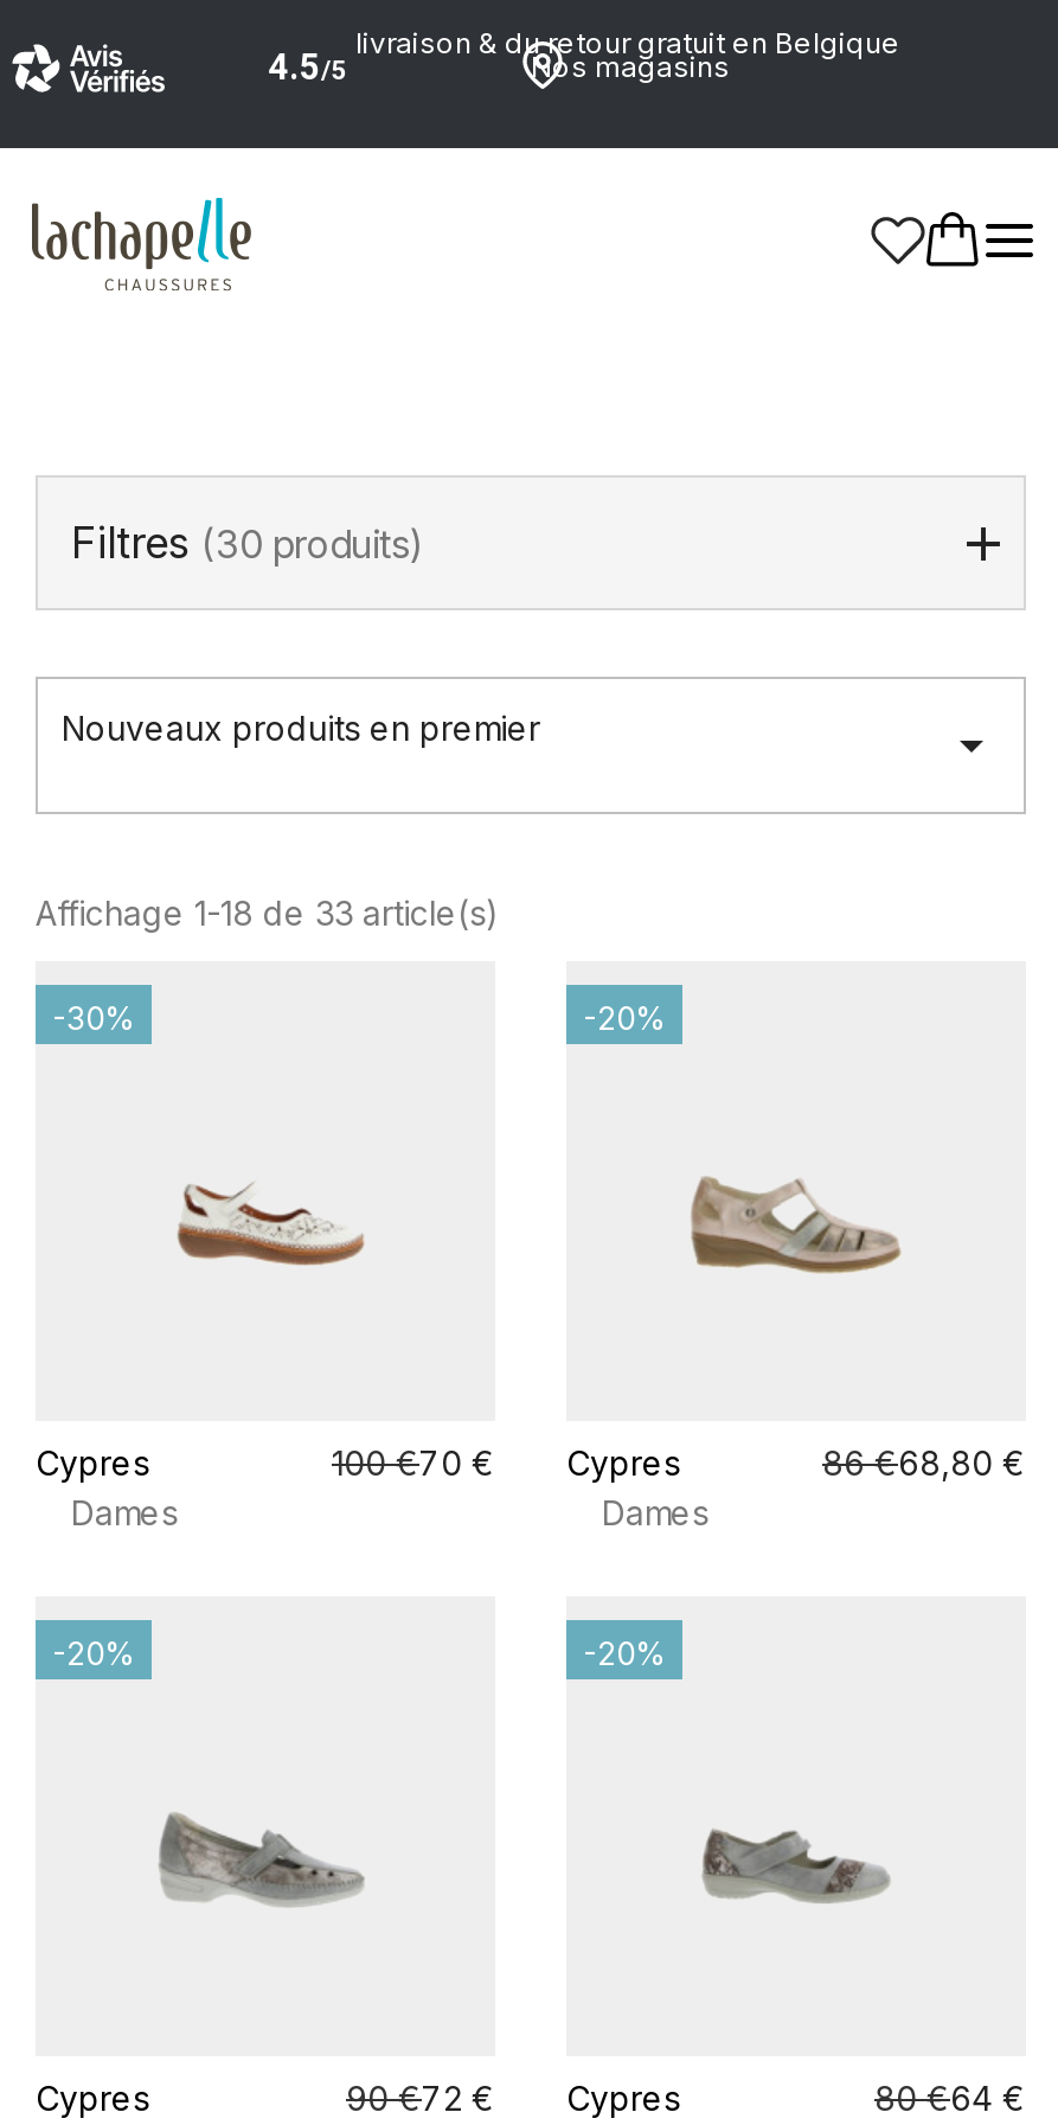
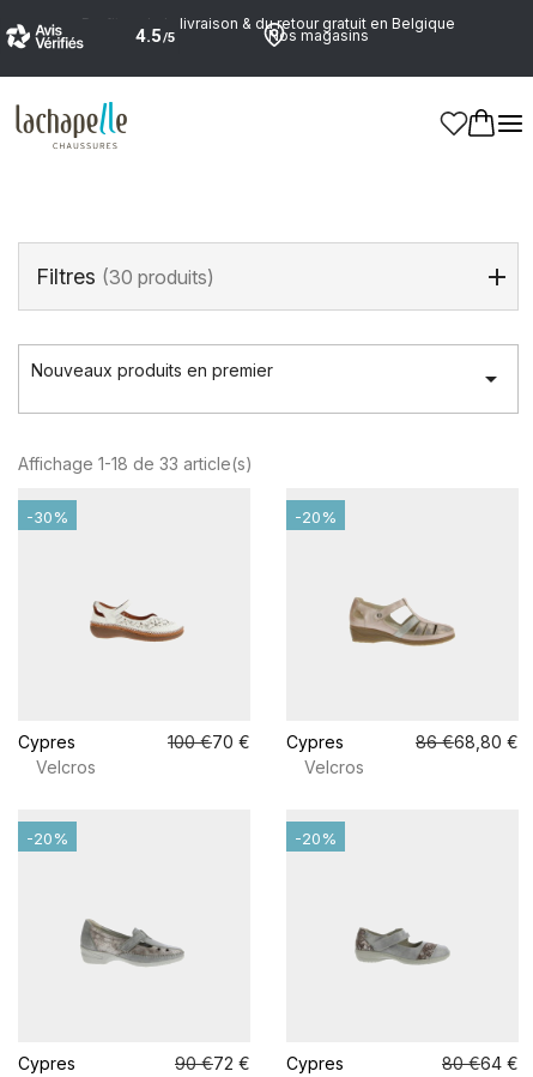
- Dames
+ Velcros

- Dames
+ Velcros
